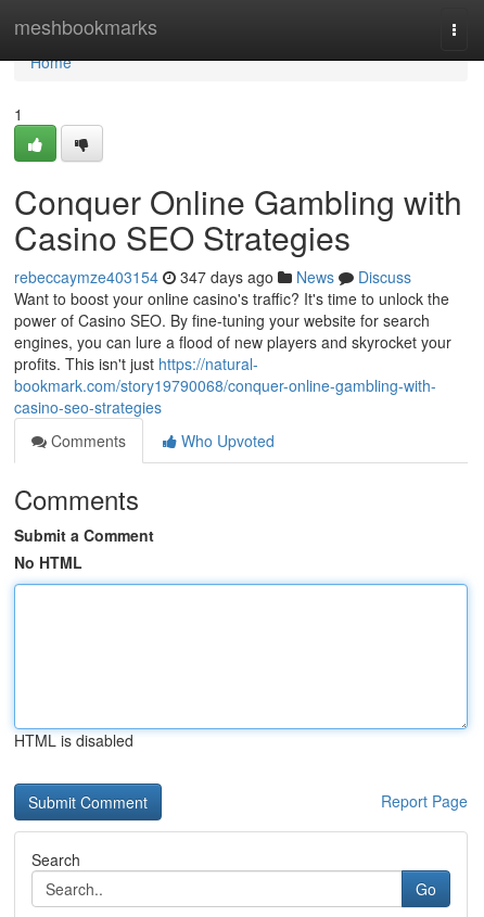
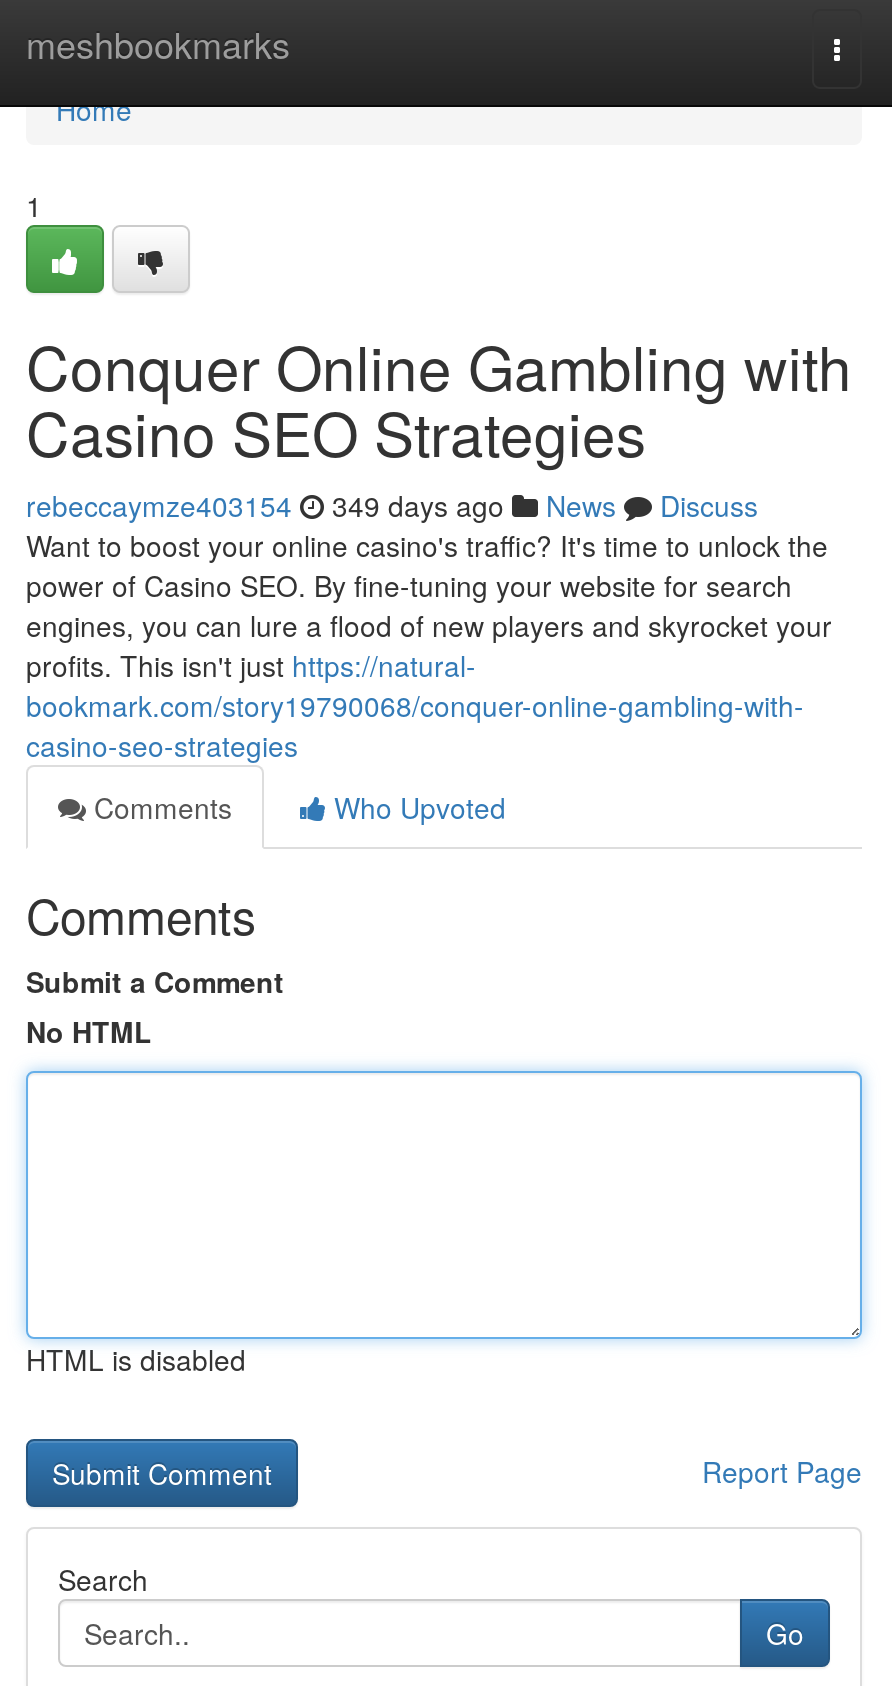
- rebeccaymze403154 347 days ago News Discuss
+ rebeccaymze403154 349 days ago News Discuss
